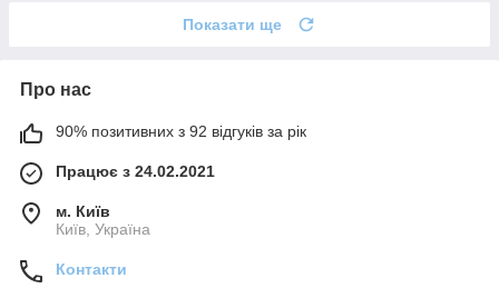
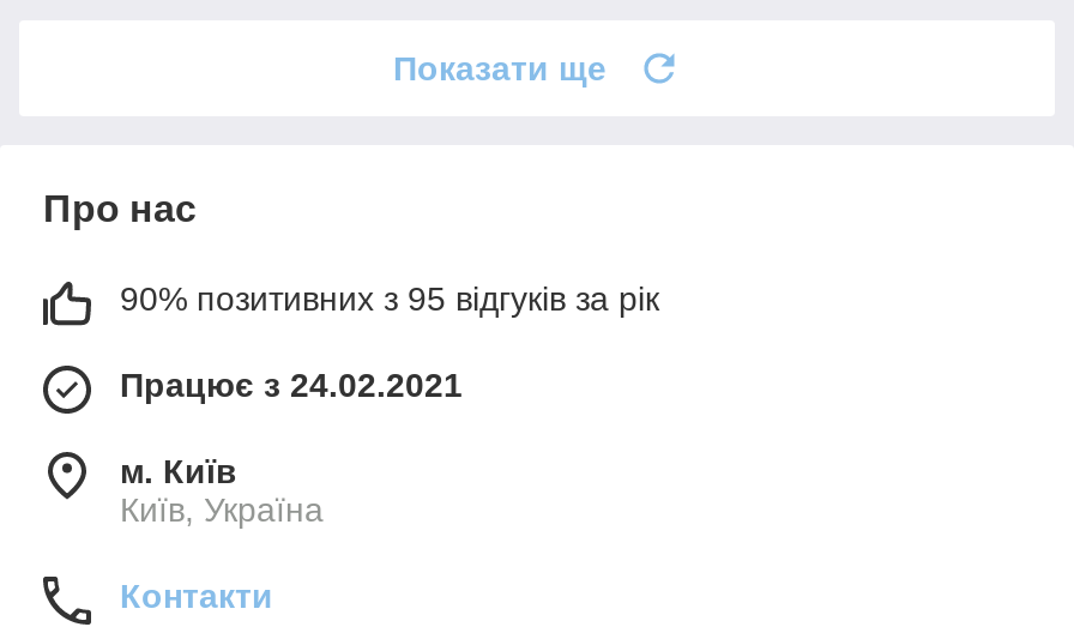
- 90% позитивних з 92 відгуків за рік
+ 90% позитивних з 95 відгуків за рік
